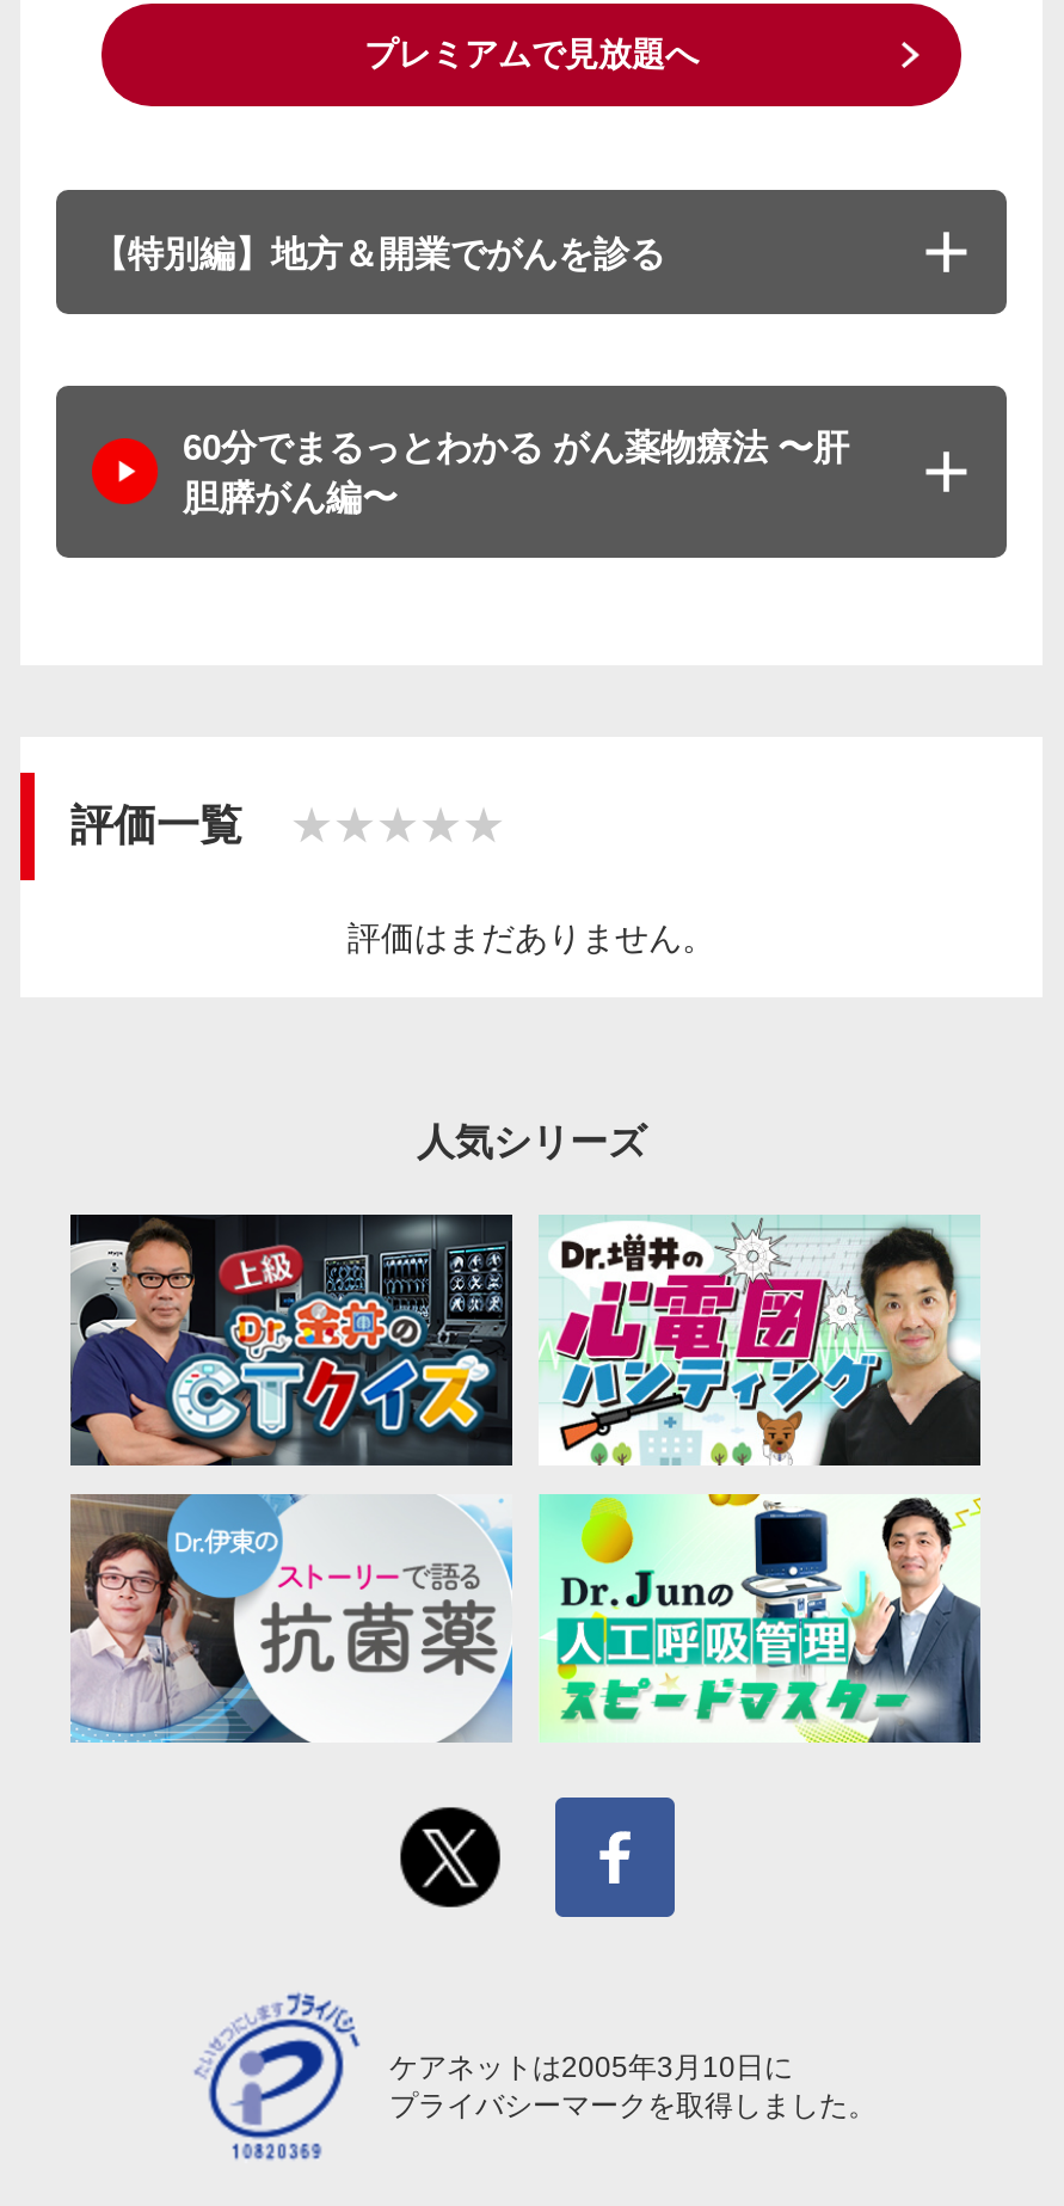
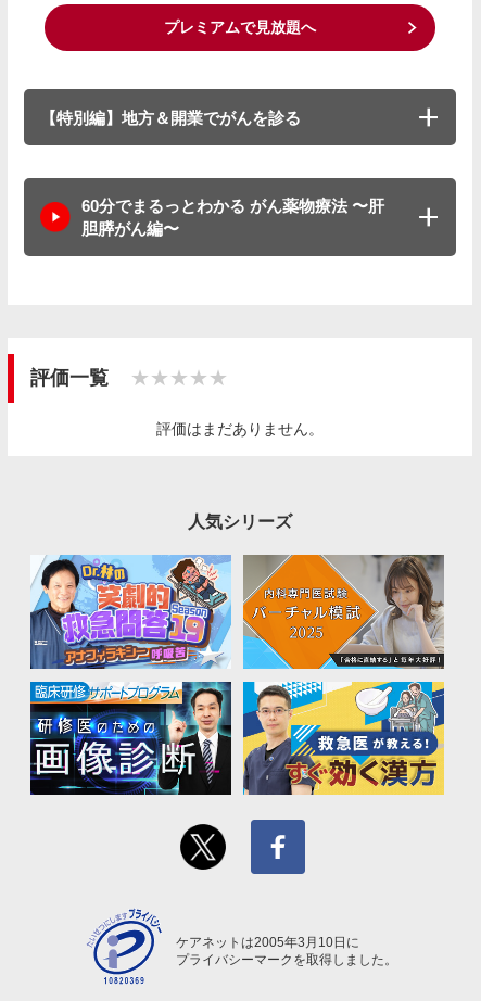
- [image]
+ [image]

- [image]
+ [image]

- [image]
+ [image]

- [image]
+ [image]
